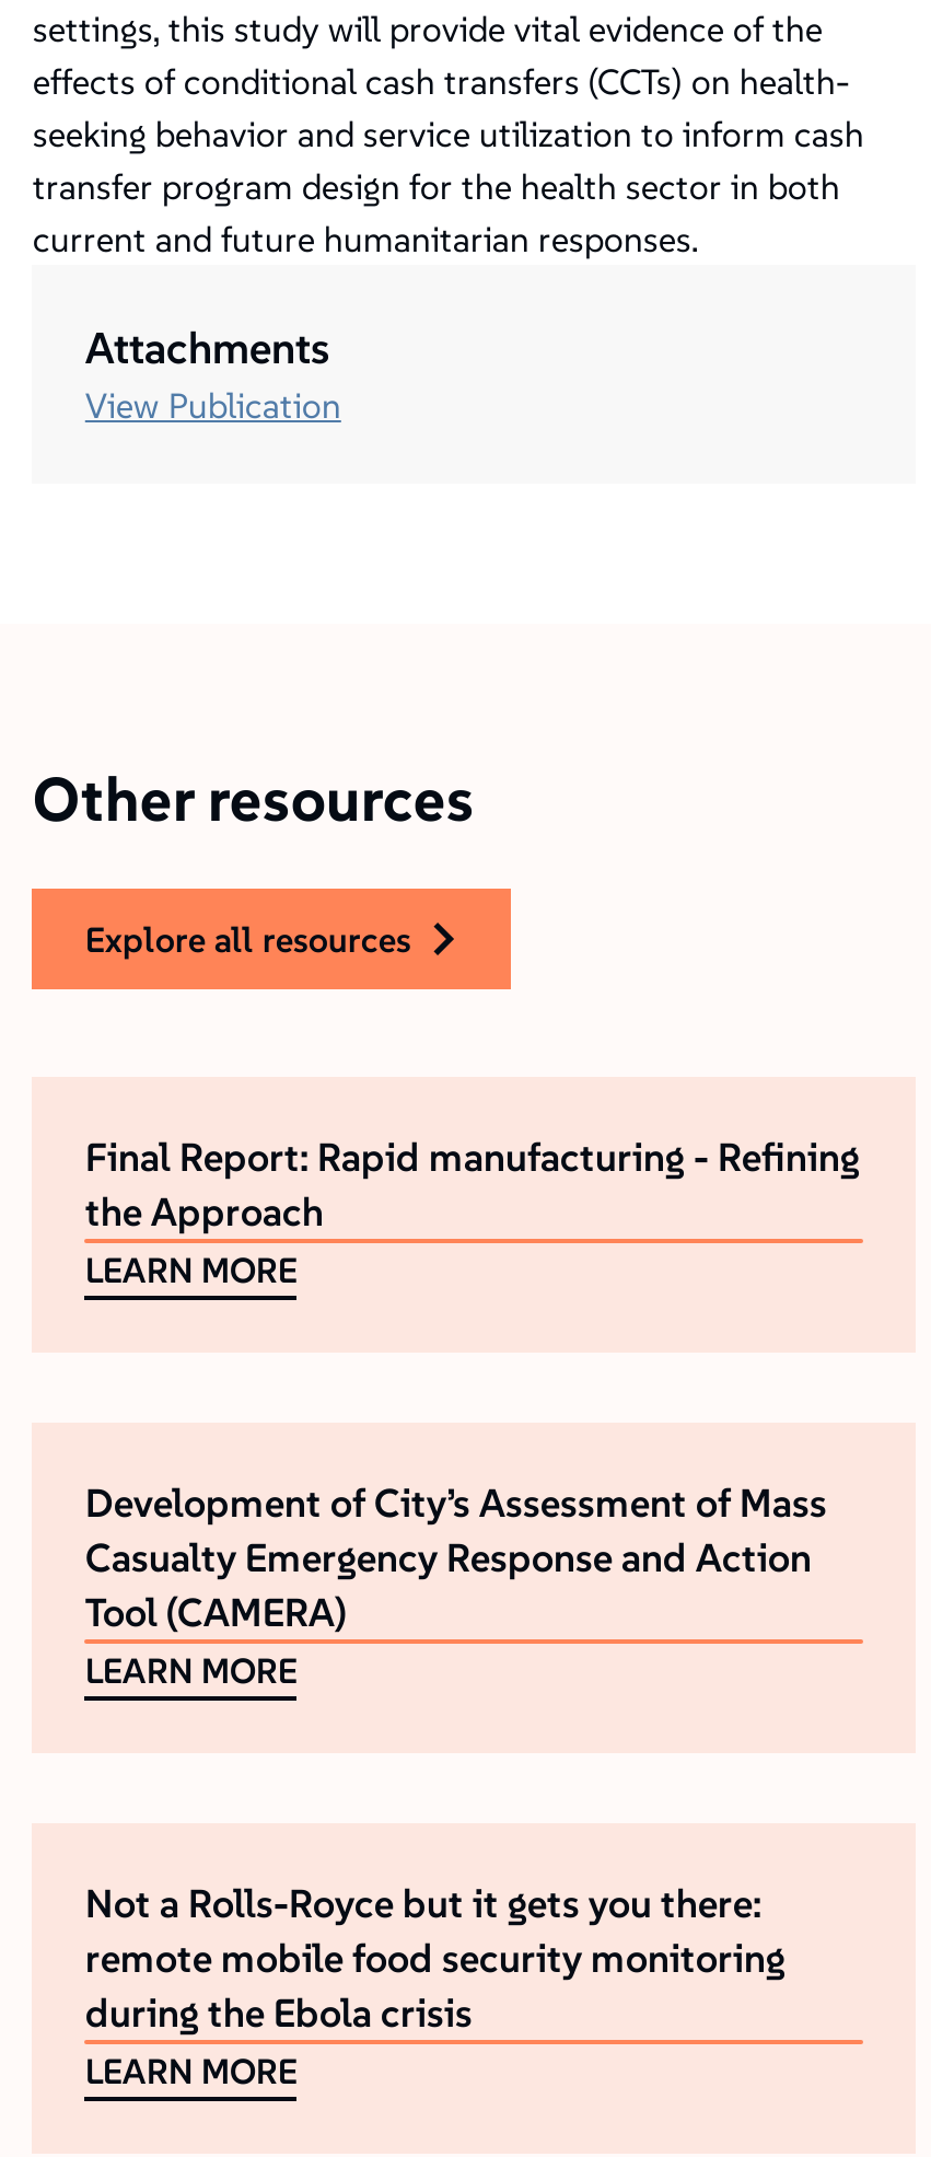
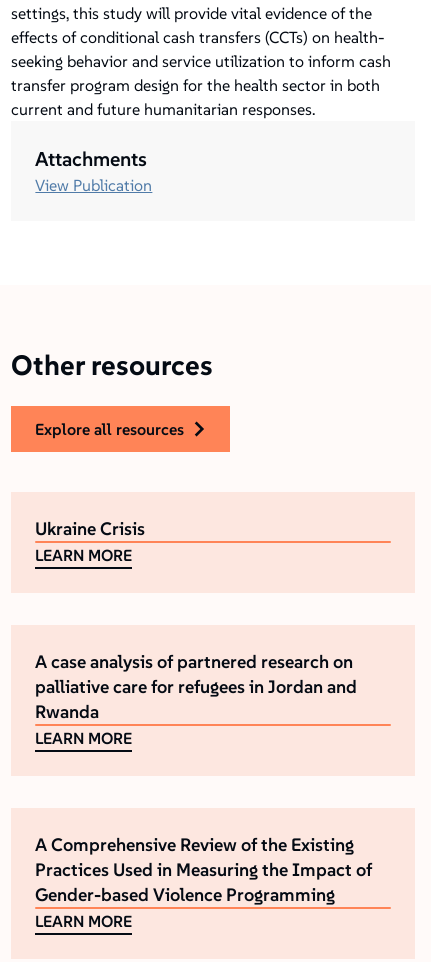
- Final Report: Rapid manufacturing - Refining
- the Approach
+ Ukraine Crisis

- Development of City’s Assessment of Mass
- Casualty Emergency Response and Action
- Tool (CAMERA)
+ A case analysis of partnered research on
+ palliative care for refugees in Jordan and
+ Rwanda

- Not a Rolls-Royce but it gets you there:
- remote mobile food security monitoring
- during the Ebola crisis
+ A Comprehensive Review of the Existing
+ Practices Used in Measuring the Impact of
+ Gender-based Violence Programming
